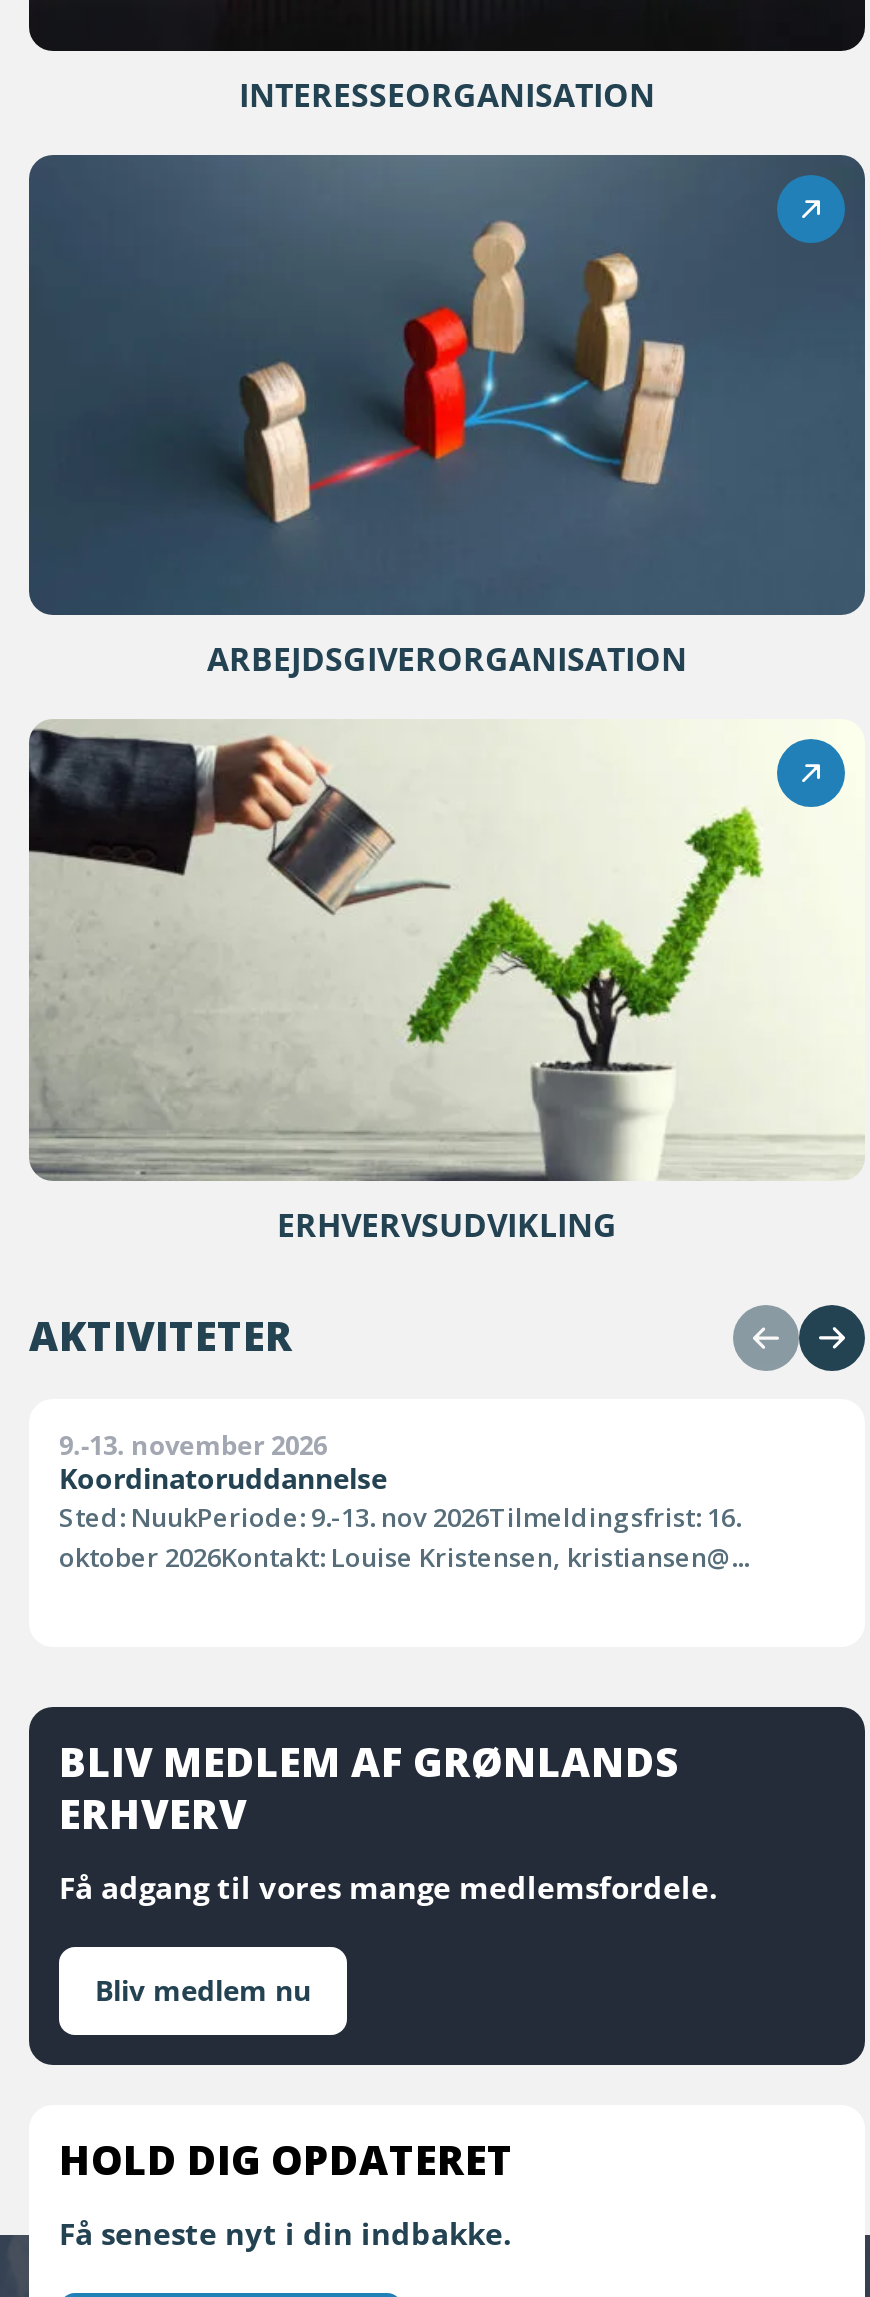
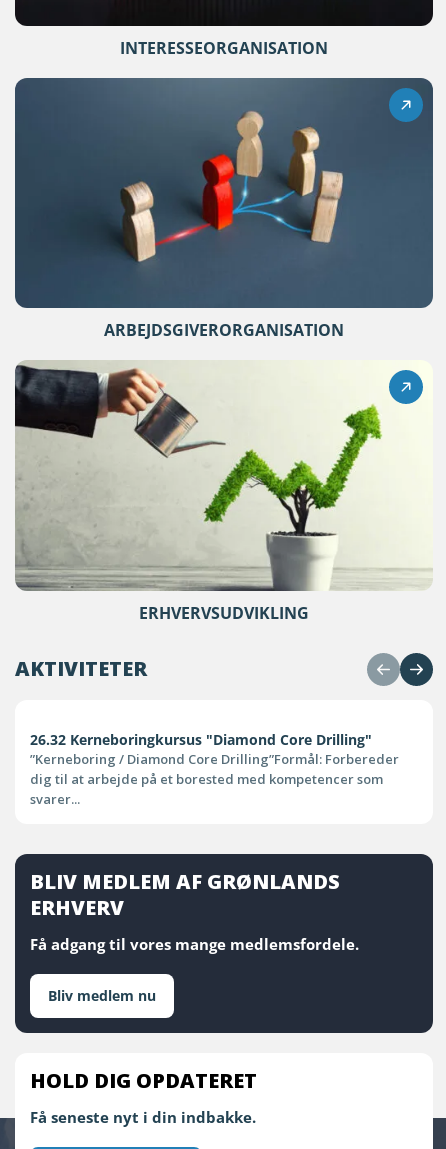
- 9.-13. november 2026
- Koordinatoruddannelse
- Sted: NuukPeriode: 9.-13. nov 2026Tilmeldingsfrist: 16.
- oktober 2026Kontakt: Louise Kristensen, kristiansen@...
+ 26.32 Kerneboringkursus "Diamond Core Drilling"
+ ”Kerneboring / Diamond Core Drilling”Formål: Forbereder
+ dig til at arbejde på et borested med kompetencer som
+ svarer...
